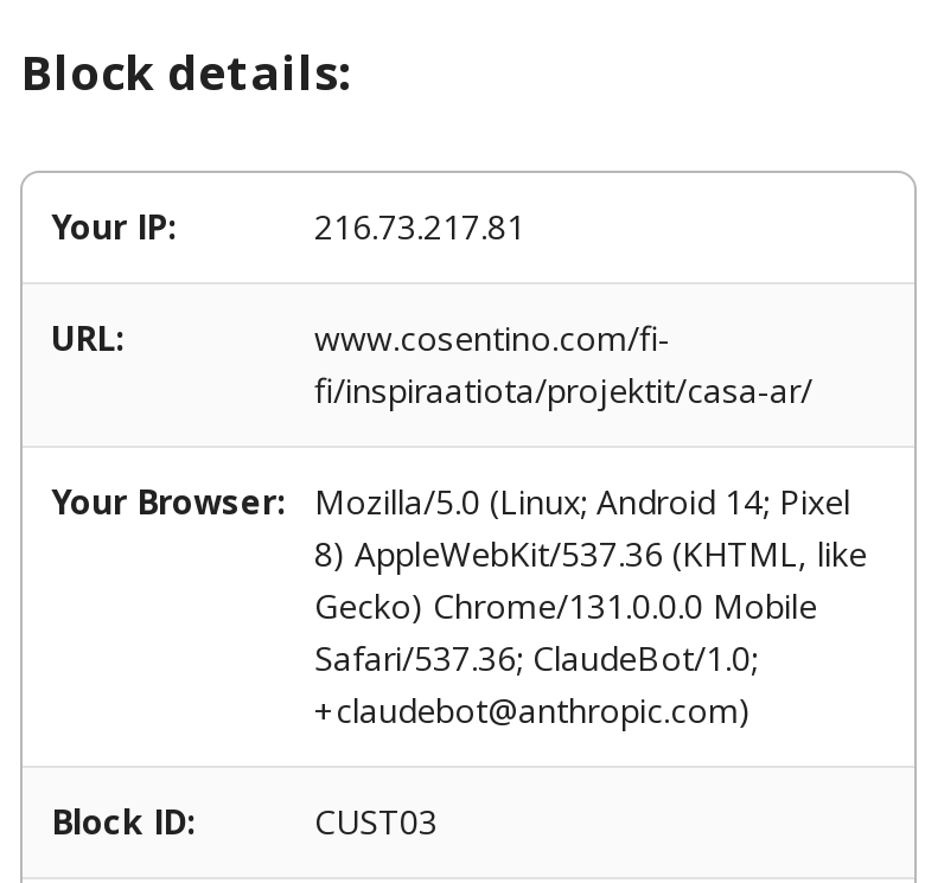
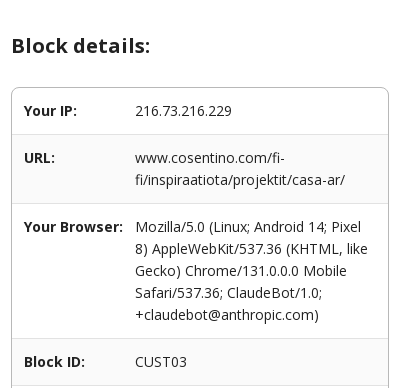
- 216.73.217.81
+ 216.73.216.229
